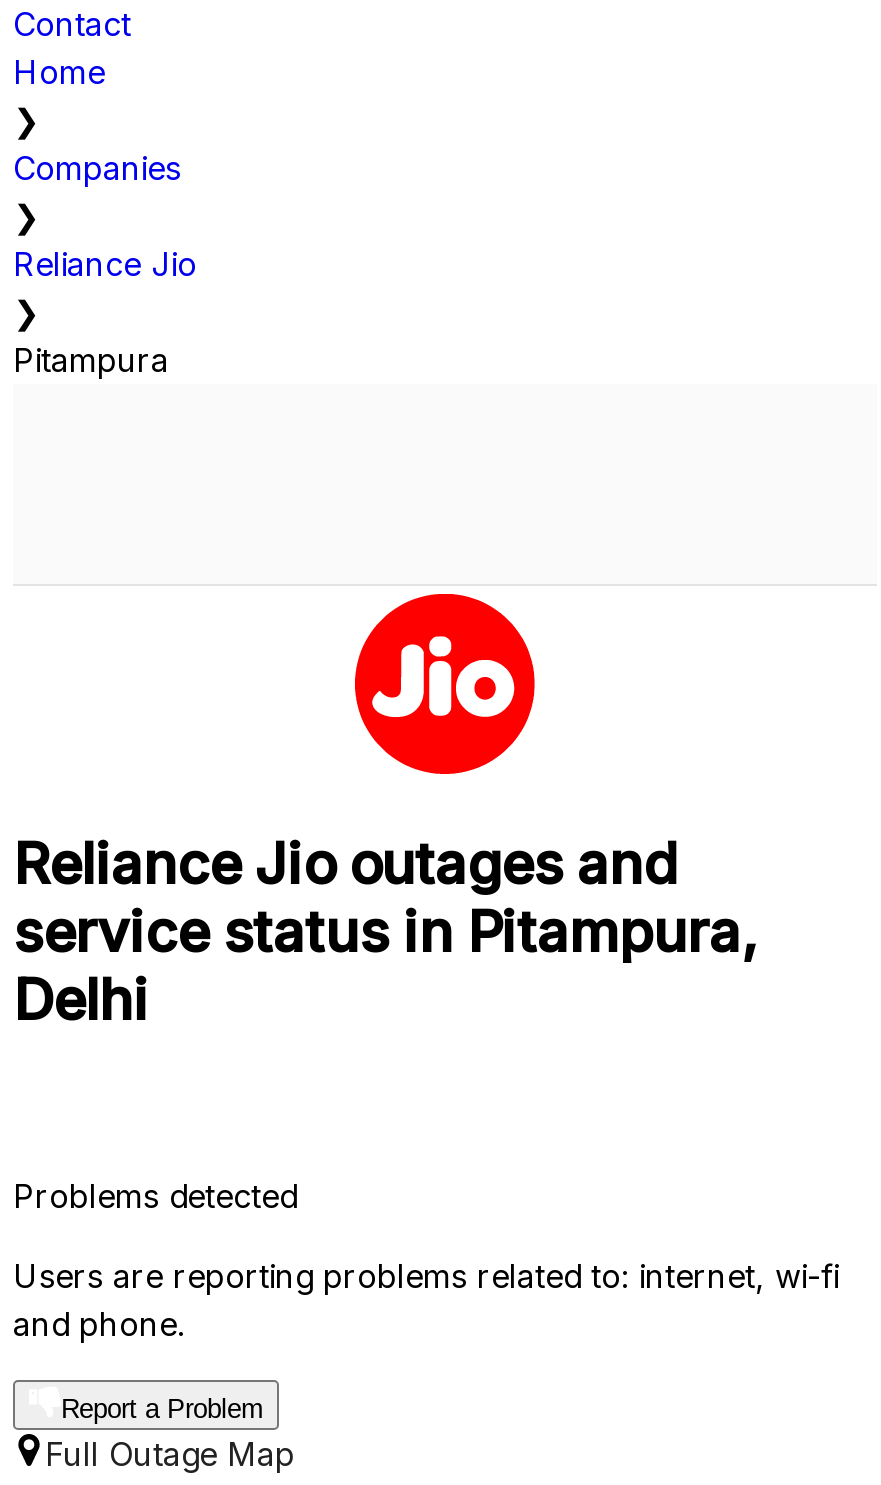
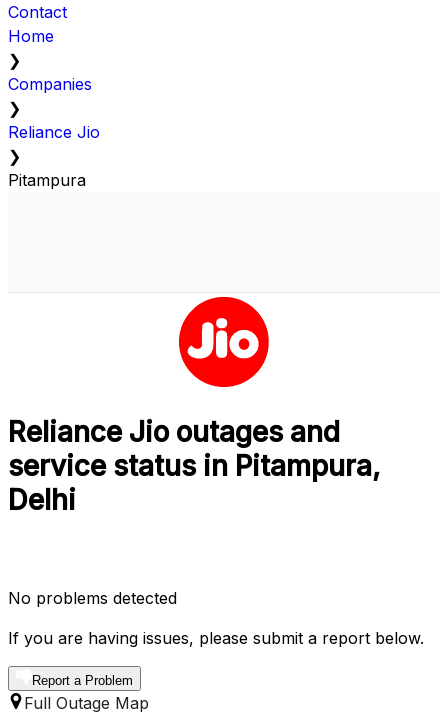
- Problems detected
+ No problems detected

- Users are reporting problems related to: internet, wi-fi
- and phone.
+ If you are having issues, please submit a report below.
